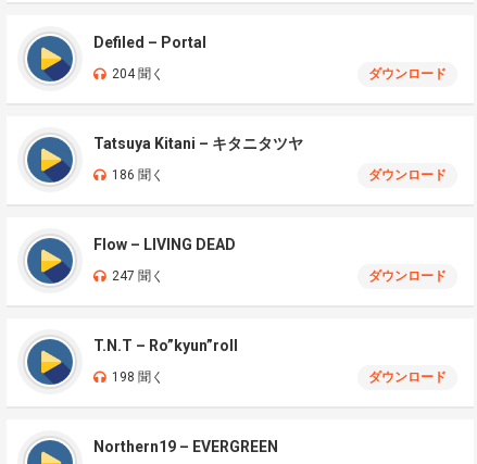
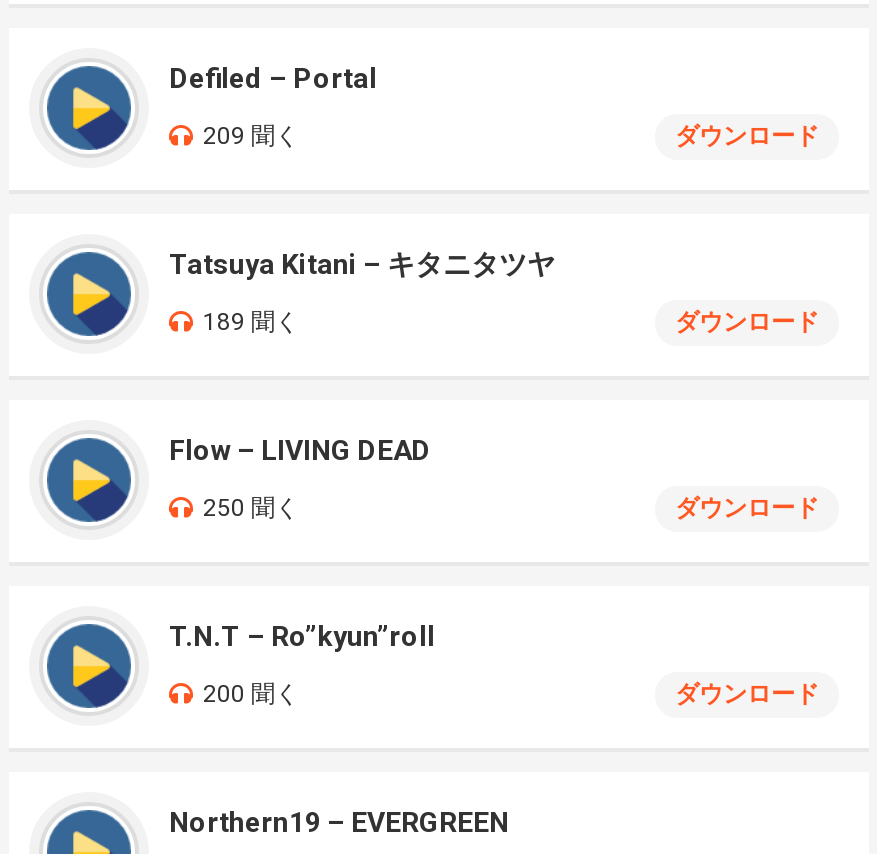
- 204 聞く
+ 209 聞く

- 186 聞く
+ 189 聞く

- 247 聞く
+ 250 聞く

- 198 聞く
+ 200 聞く
